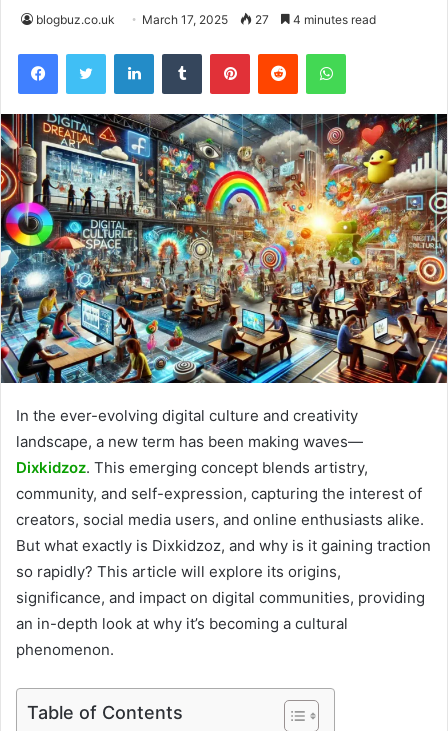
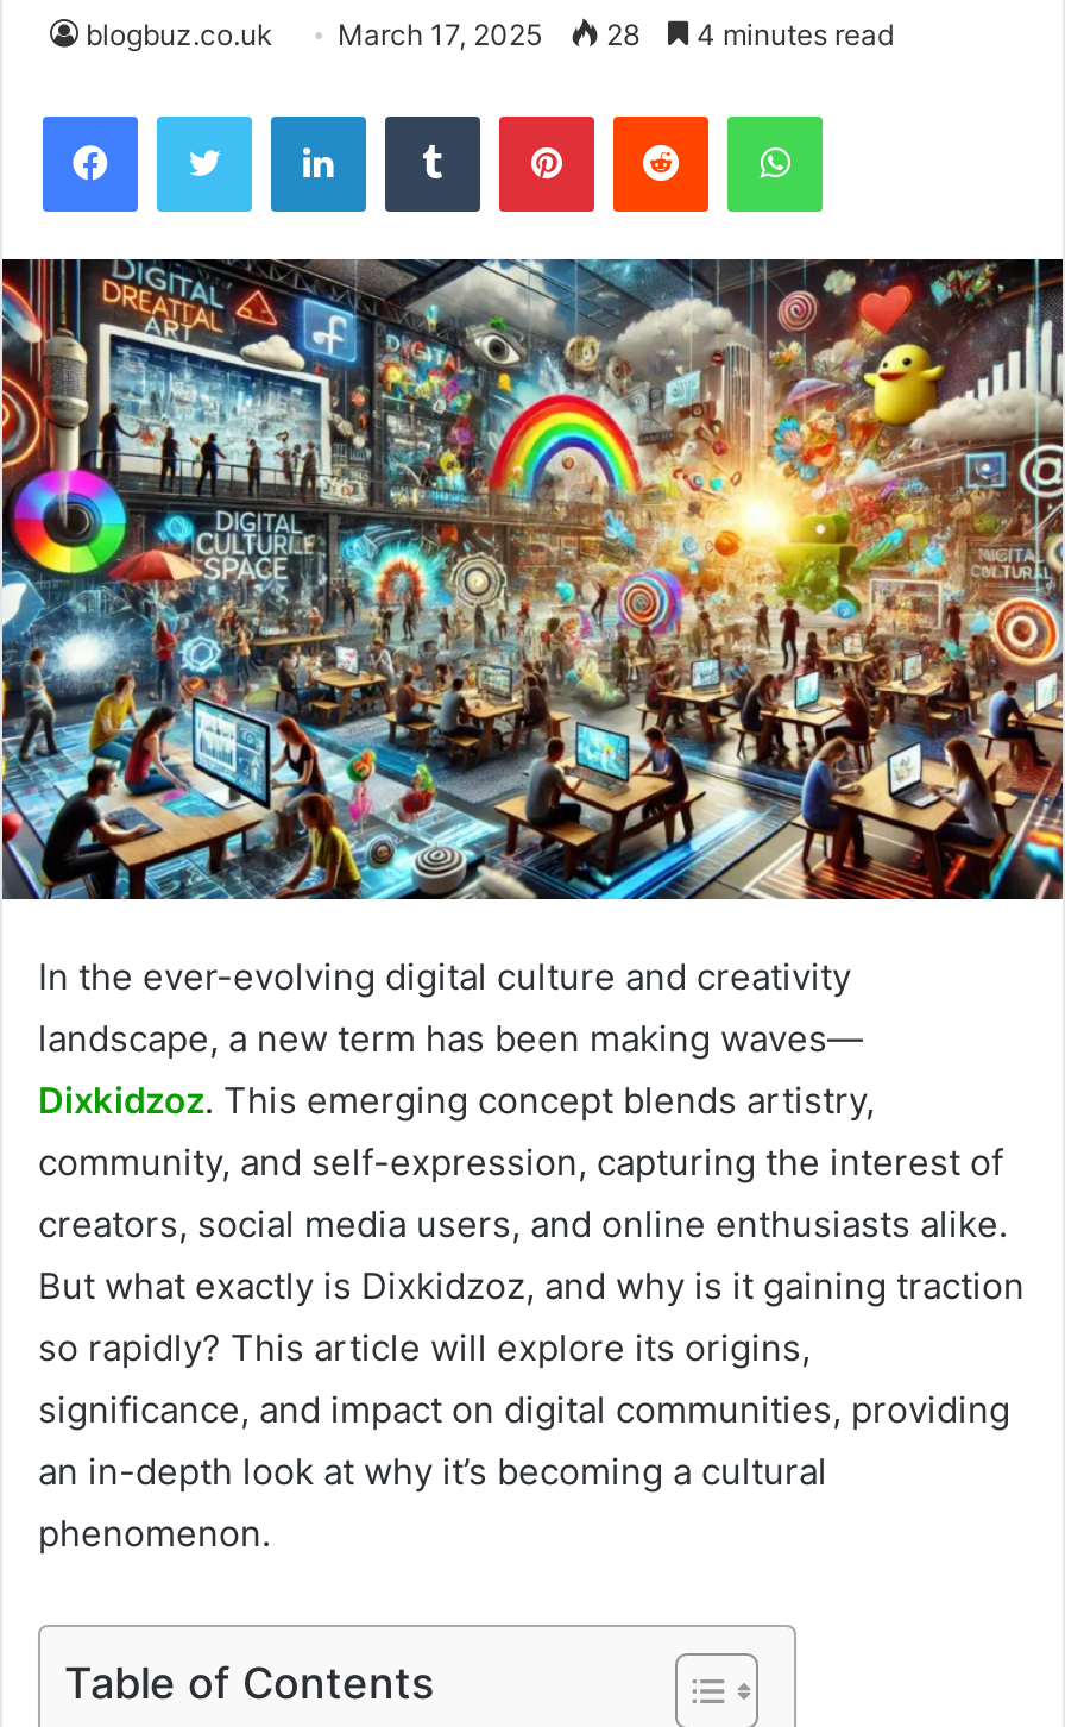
- blogbuz.co.uk March 17, 2025 27 4 minutes read
+ blogbuz.co.uk March 17, 2025 28 4 minutes read
